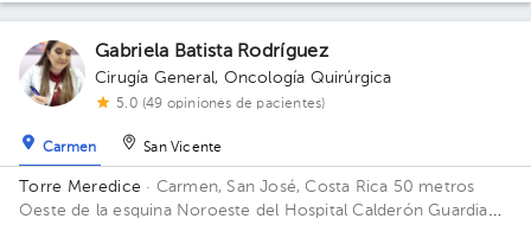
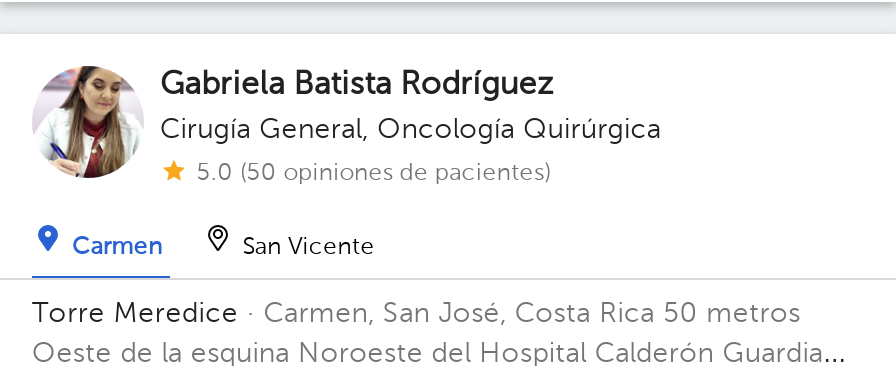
- 5.0 (49 opiniones de pacientes)
+ 5.0 (50 opiniones de pacientes)
